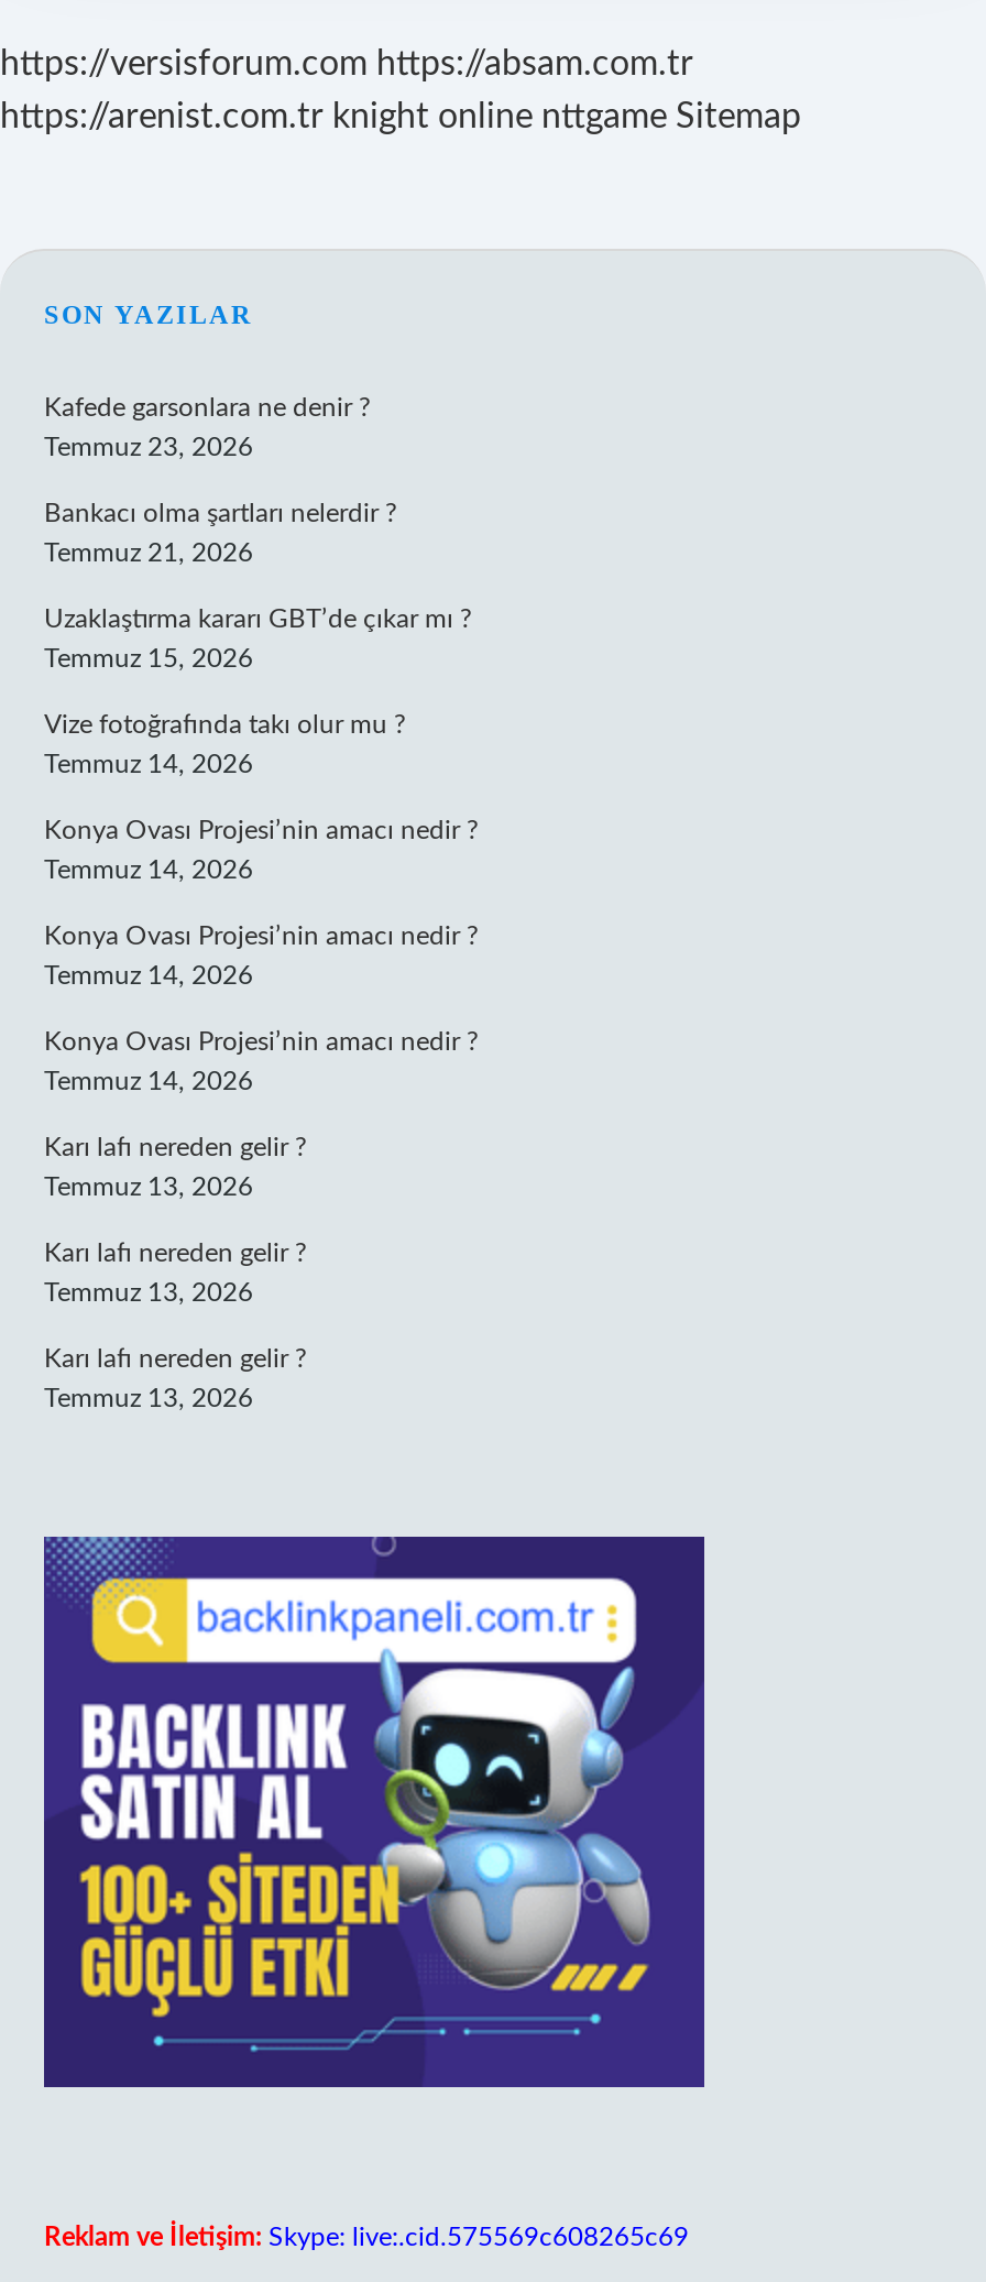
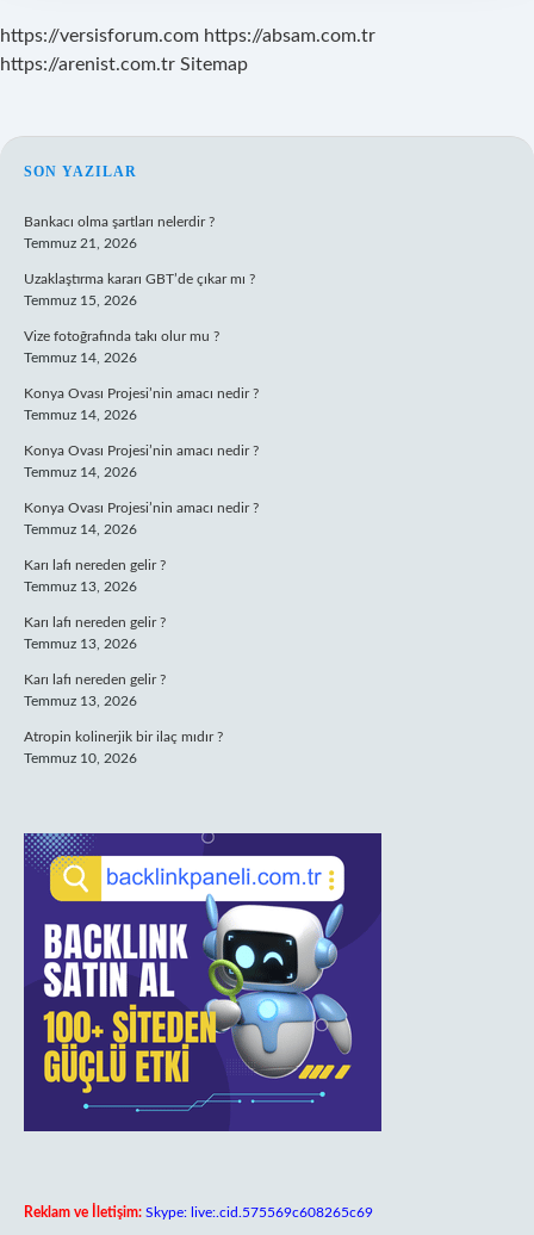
- https://arenist.com.tr knight online nttgame Sitemap
+ https://arenist.com.tr Sitemap

- Kafede garsonlara ne denir ?
- Temmuz 23, 2026

moved up: Bankacı olma şartları nelerdir ? | Temmuz 21, 2026 | Uzaklaştırma kararı GBT’de çıkar mı ? | ... | Karı lafı nereden gelir ? | Temmuz 13, 2026

+ Atropin kolinerjik bir ilaç mıdır ?
+ Temmuz 10, 2026
